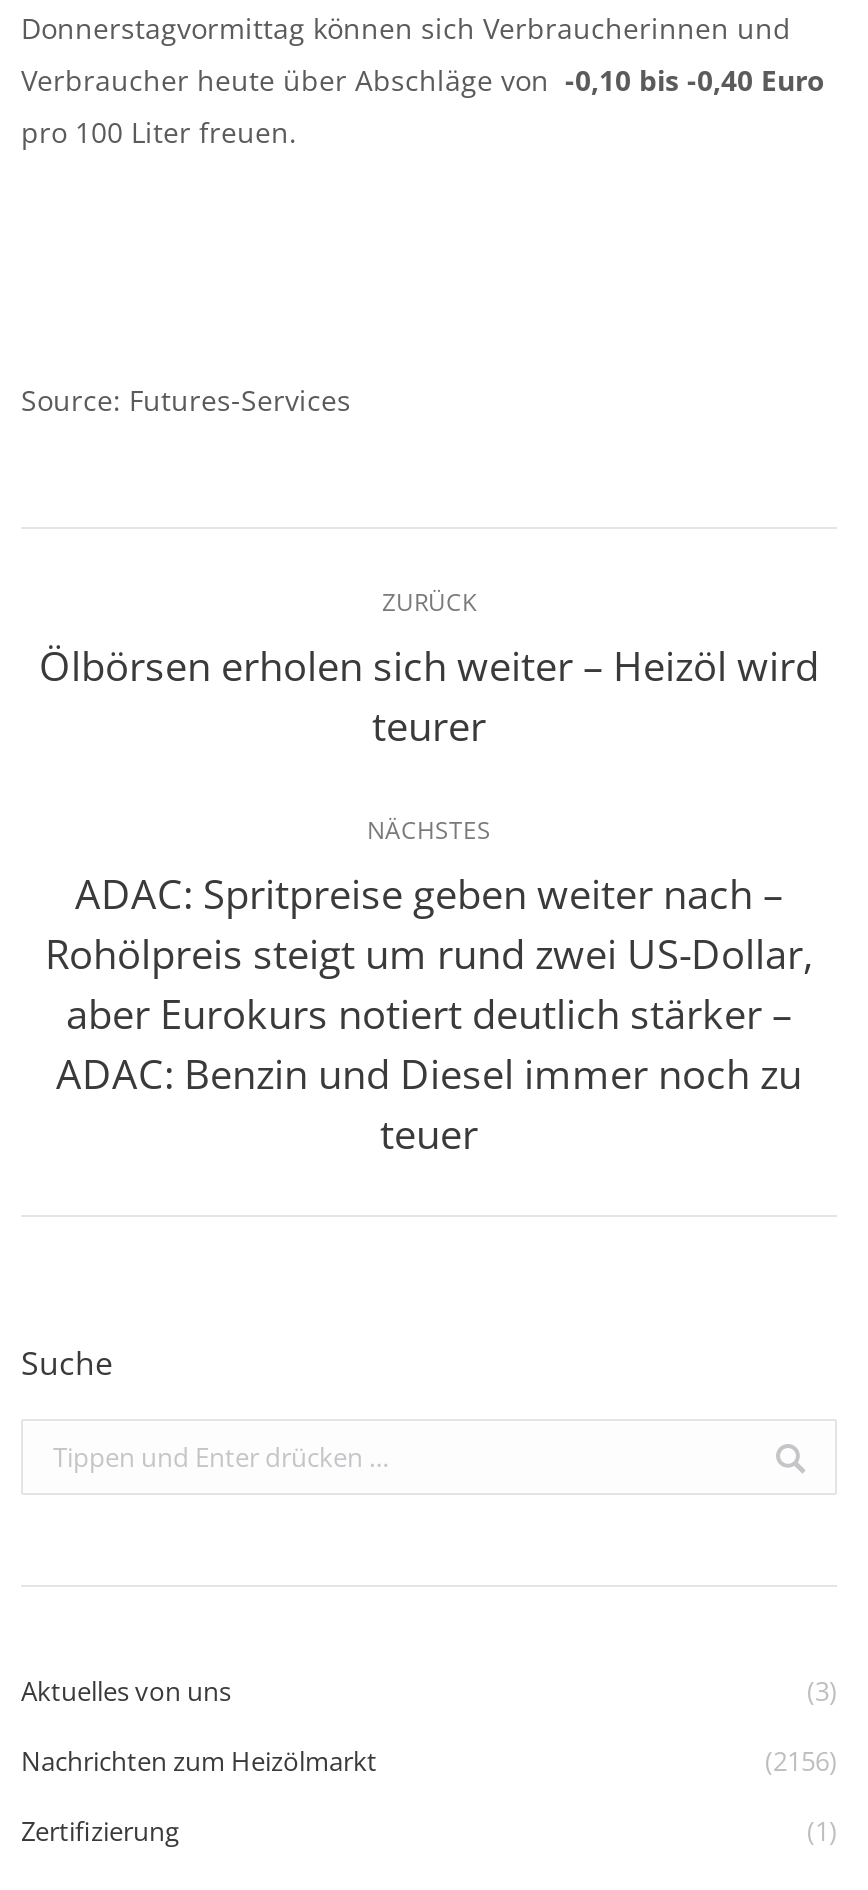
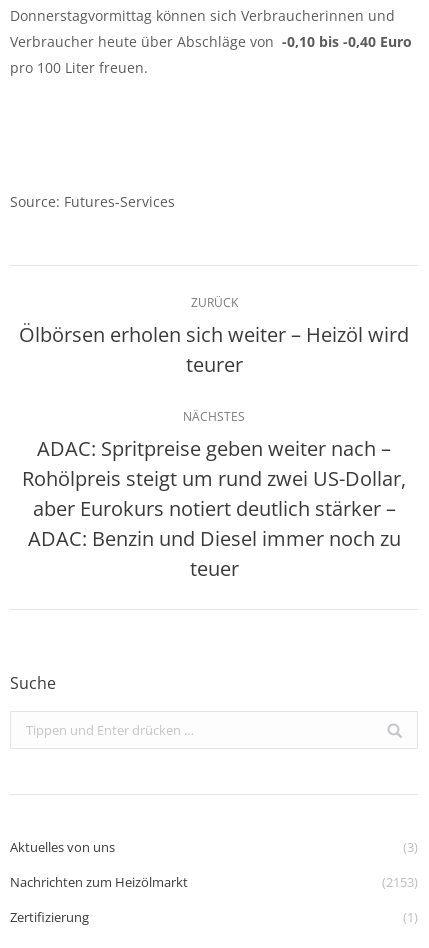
- (2156)
+ (2153)
